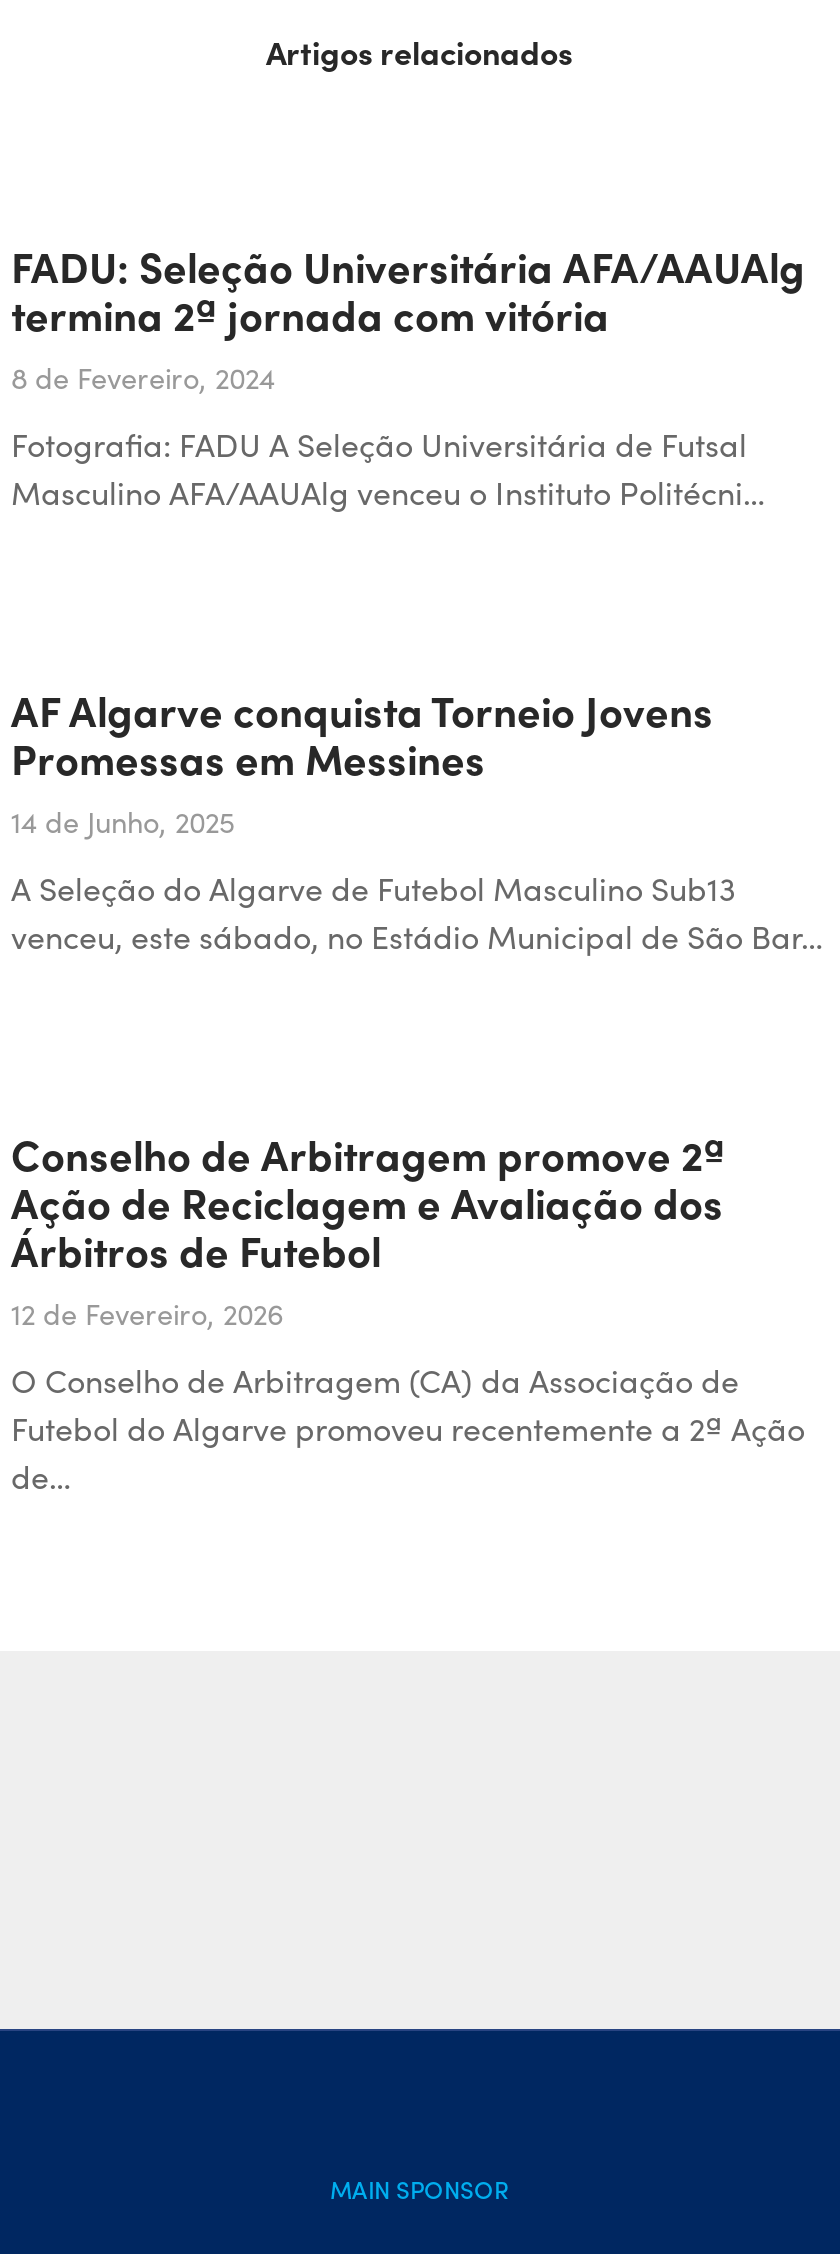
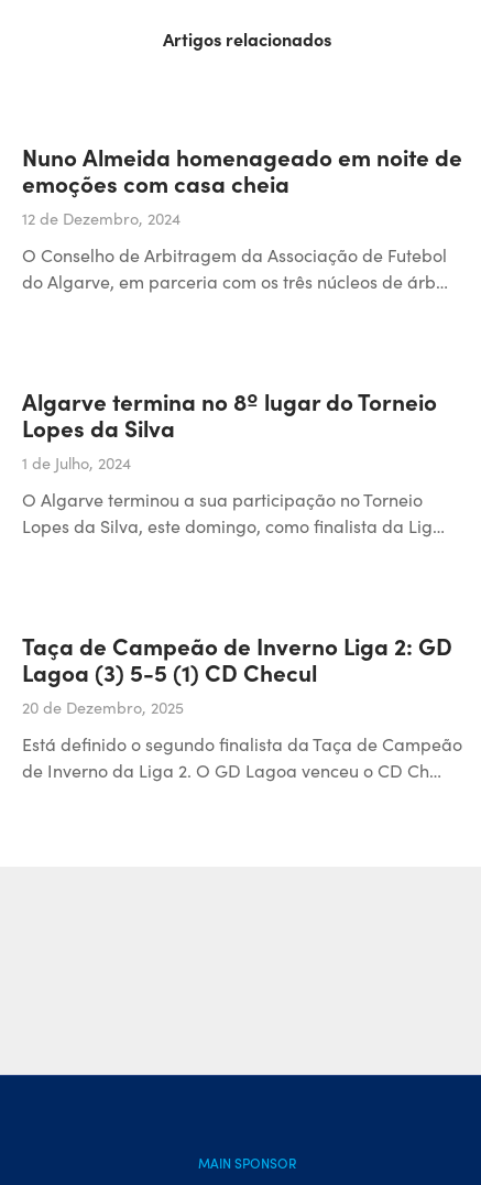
- FADU: Seleção Universitária AFA/AAUAlg
- termina 2ª jornada com vitória
- 8 de Fevereiro, 2024
+ Nuno Almeida homenageado em noite de
+ emoções com casa cheia
+ 12 de Dezembro, 2024

- Fotografia: FADU A Seleção Universitária de Futsal
- Masculino AFA/AAUAlg venceu o Instituto Politécni…
+ O Conselho de Arbitragem da Associação de Futebol
+ do Algarve, em parceria com os três núcleos de árb…

- AF Algarve conquista Torneio Jovens
- Promessas em Messines
- 14 de Junho, 2025
+ Algarve termina no 8º lugar do Torneio
+ Lopes da Silva
+ 1 de Julho, 2024

- A Seleção do Algarve de Futebol Masculino Sub13
- venceu, este sábado, no Estádio Municipal de São Bar…
+ O Algarve terminou a sua participação no Torneio
+ Lopes da Silva, este domingo, como finalista da Lig…

- Conselho de Arbitragem promove 2ª
- Ação de Reciclagem e Avaliação dos
- Árbitros de Futebol
- 12 de Fevereiro, 2026
+ Taça de Campeão de Inverno Liga 2: GD
+ Lagoa (3) 5-5 (1) CD Checul
+ 20 de Dezembro, 2025

- O Conselho de Arbitragem (CA) da Associação de
- Futebol do Algarve promoveu recentemente a 2ª Ação
- de…
+ Está definido o segundo finalista da Taça de Campeão
+ de Inverno da Liga 2. O GD Lagoa venceu o CD Ch…
